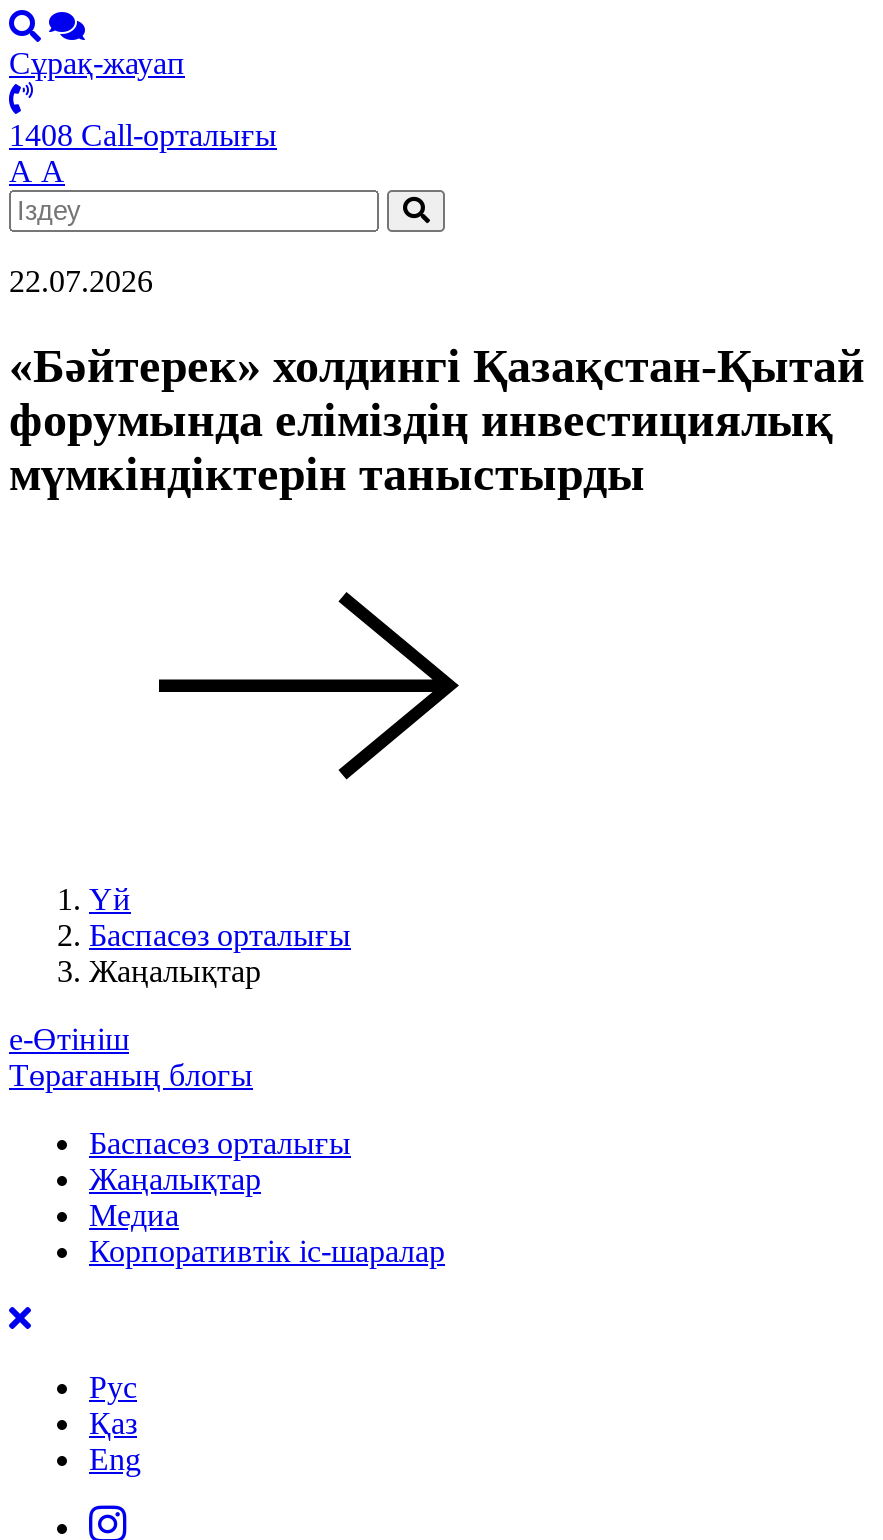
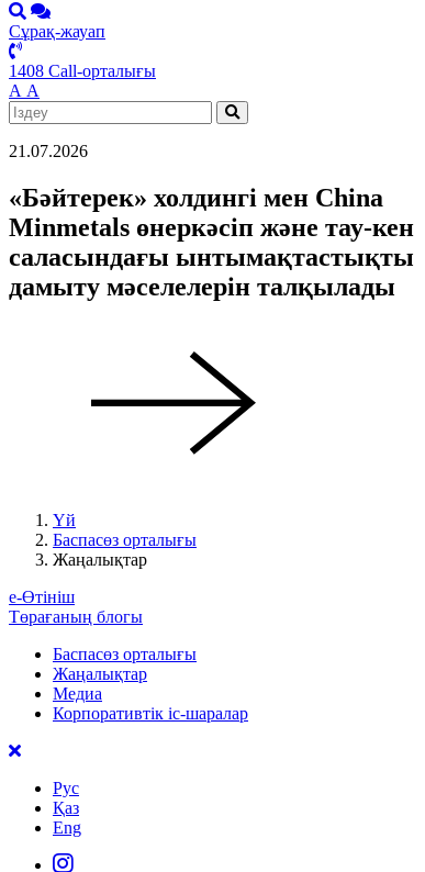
- 22.07.2026
+ 21.07.2026

- «Бәйтерек» холдингі Қазақстан-Қытай
- форумында еліміздің инвестициялық
- мүмкіндіктерін таныстырды
+ «Бәйтерек» холдингі мен China
+ Minmetals өнеркәсіп және тау-кен
+ саласындағы ынтымақтастықты
+ дамыту мәселелерін талқылады
